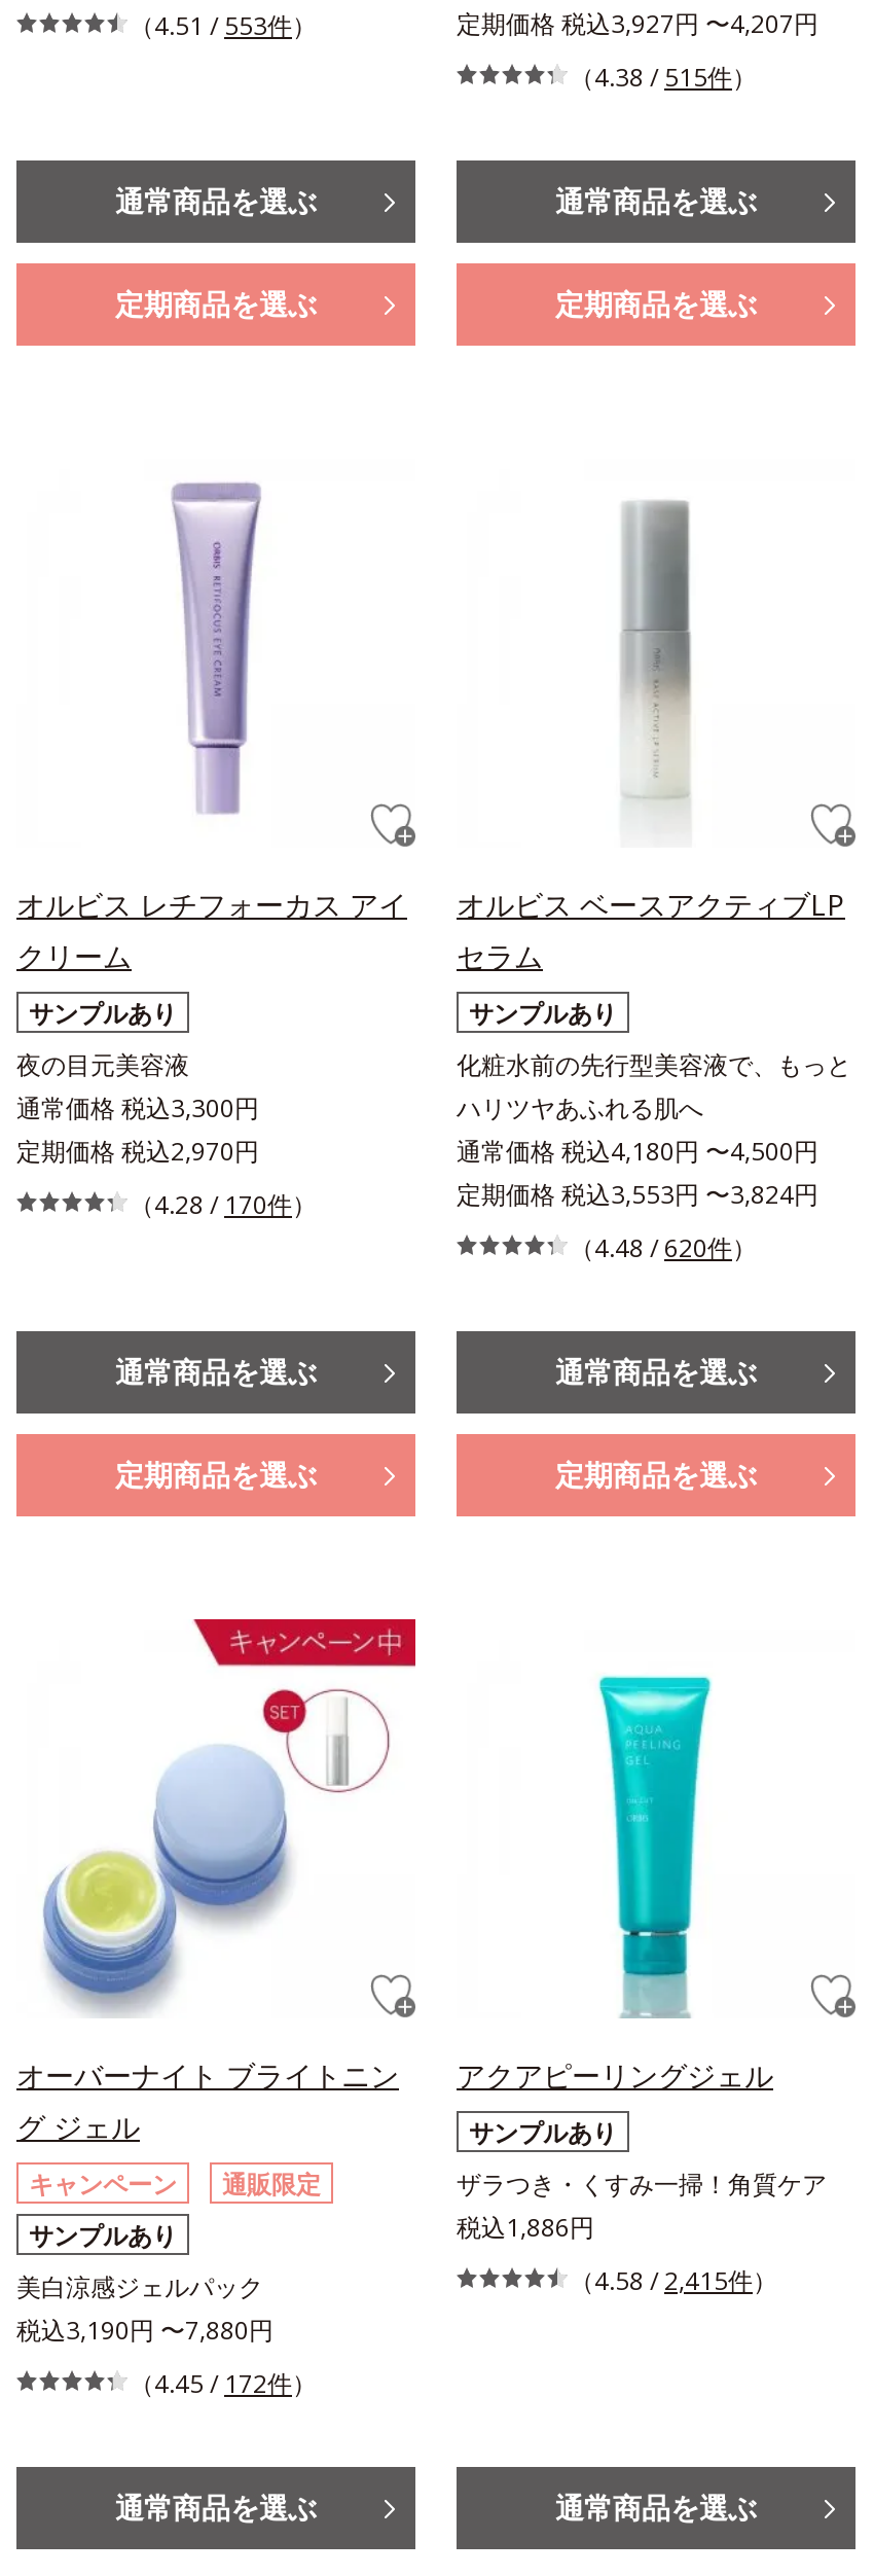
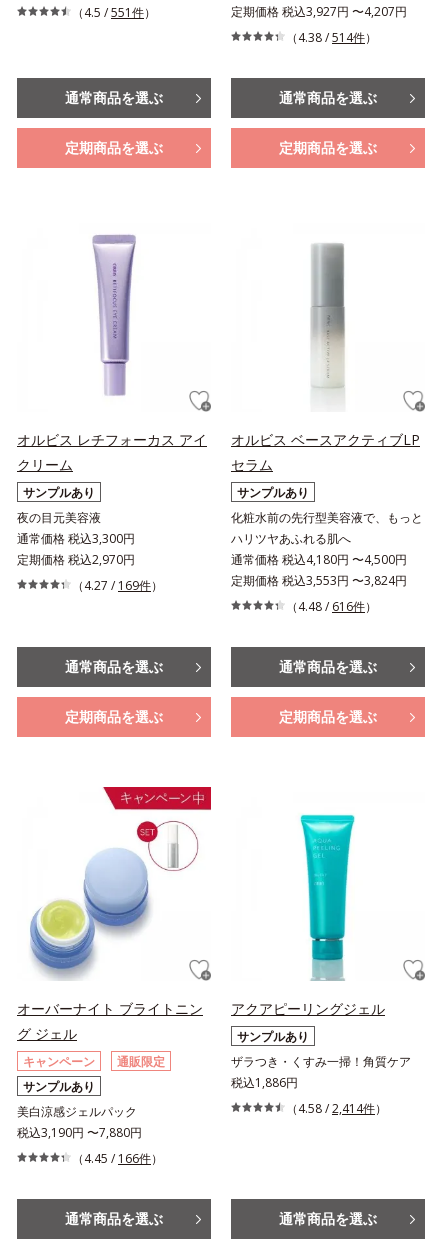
- （4.51 / 553件）
+ （4.5 / 551件）

- （4.38 / 515件）
+ （4.38 / 514件）

- （4.28 / 170件）
+ （4.27 / 169件）

- （4.48 / 620件）
+ （4.48 / 616件）

- （4.58 / 2,415件）
+ （4.58 / 2,414件）

- （4.45 / 172件）
+ （4.45 / 166件）
